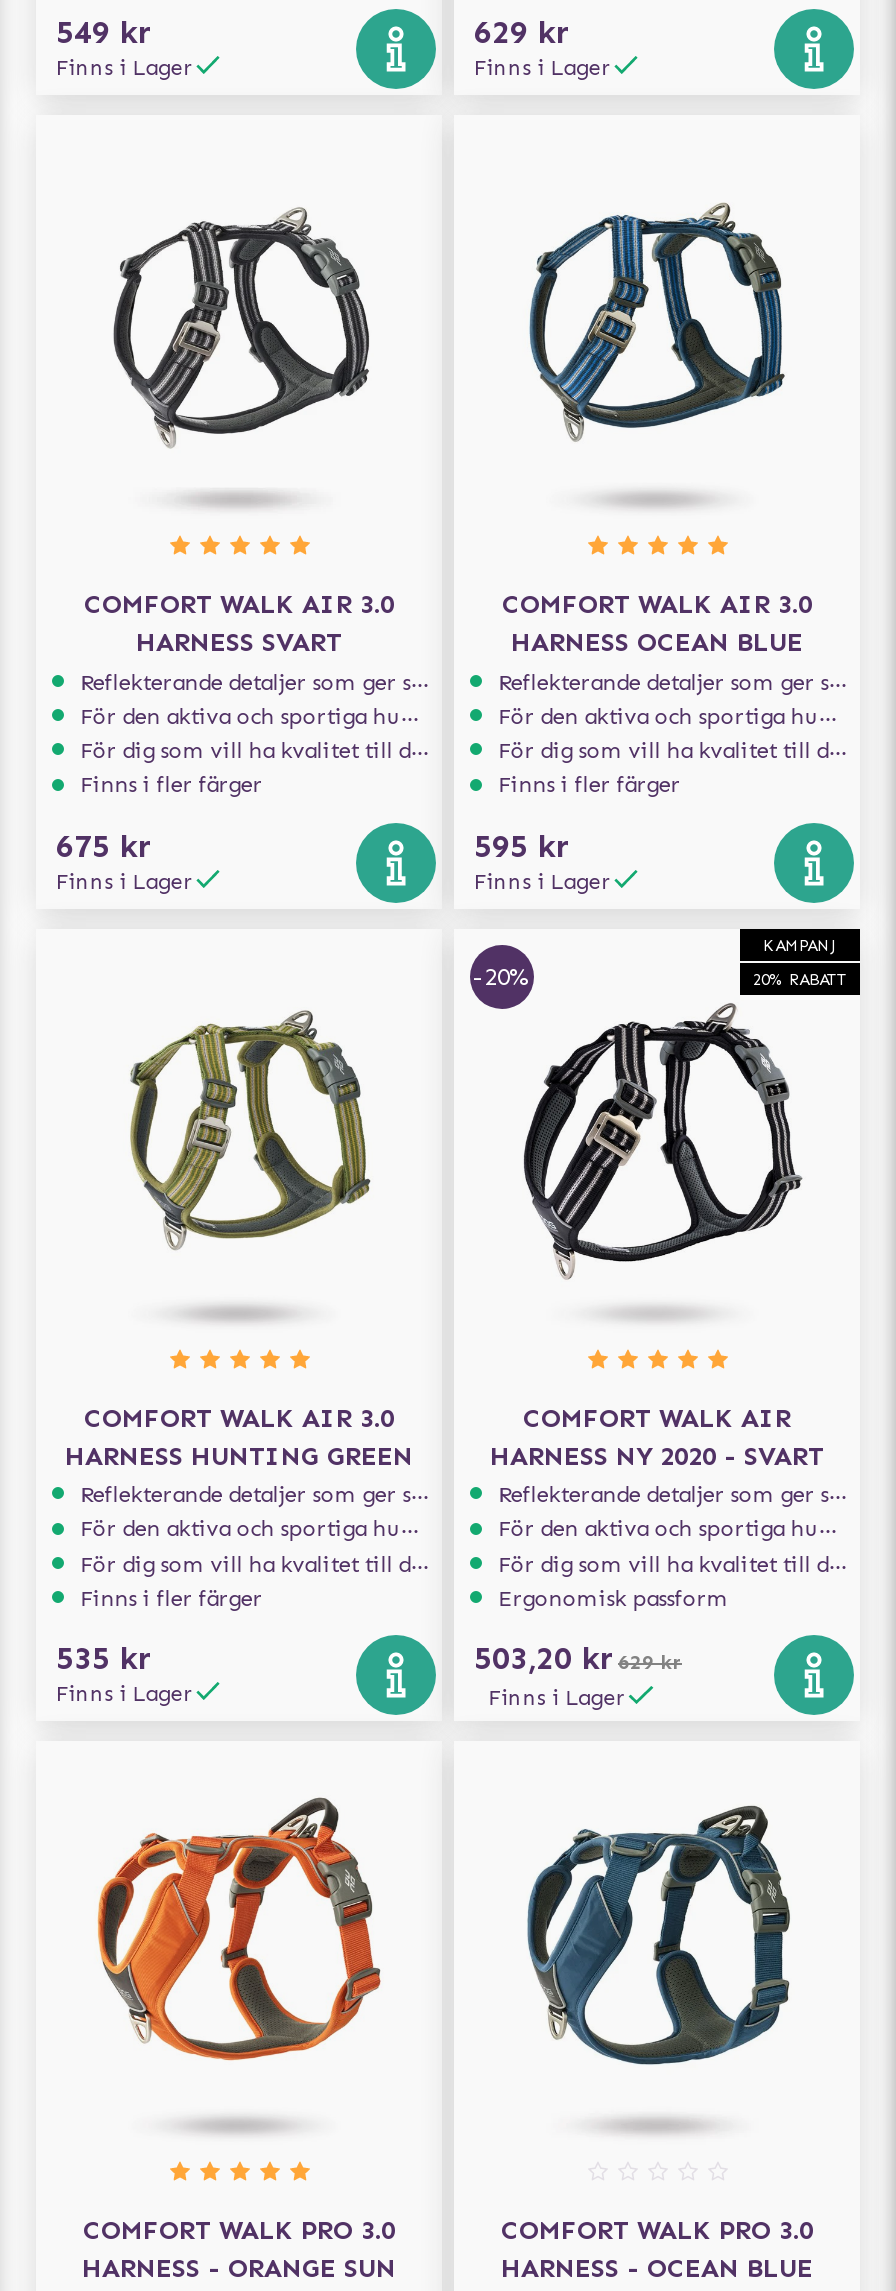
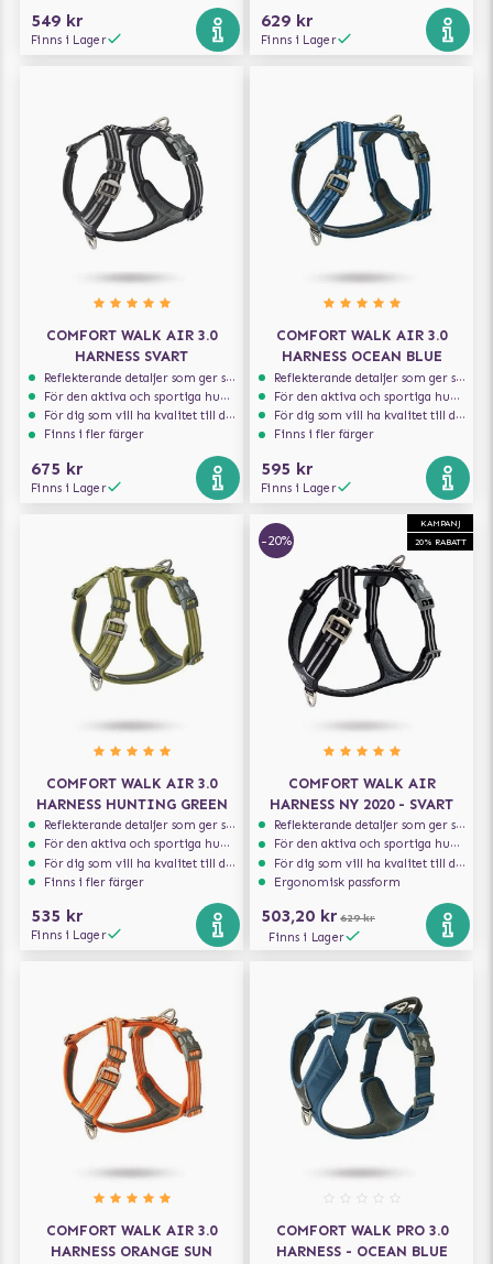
- [image]
+ [image]

- COMFORT WALK PRO 3.0
- HARNESS - ORANGE SUN
+ COMFORT WALK AIR 3.0
+ HARNESS ORANGE SUN
